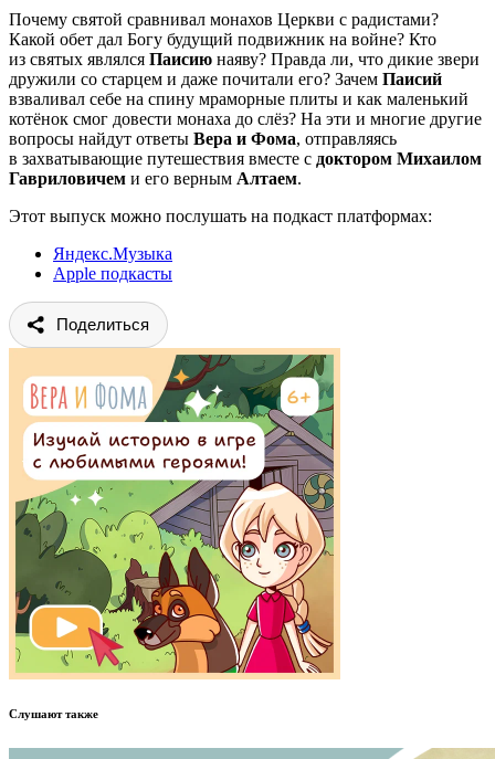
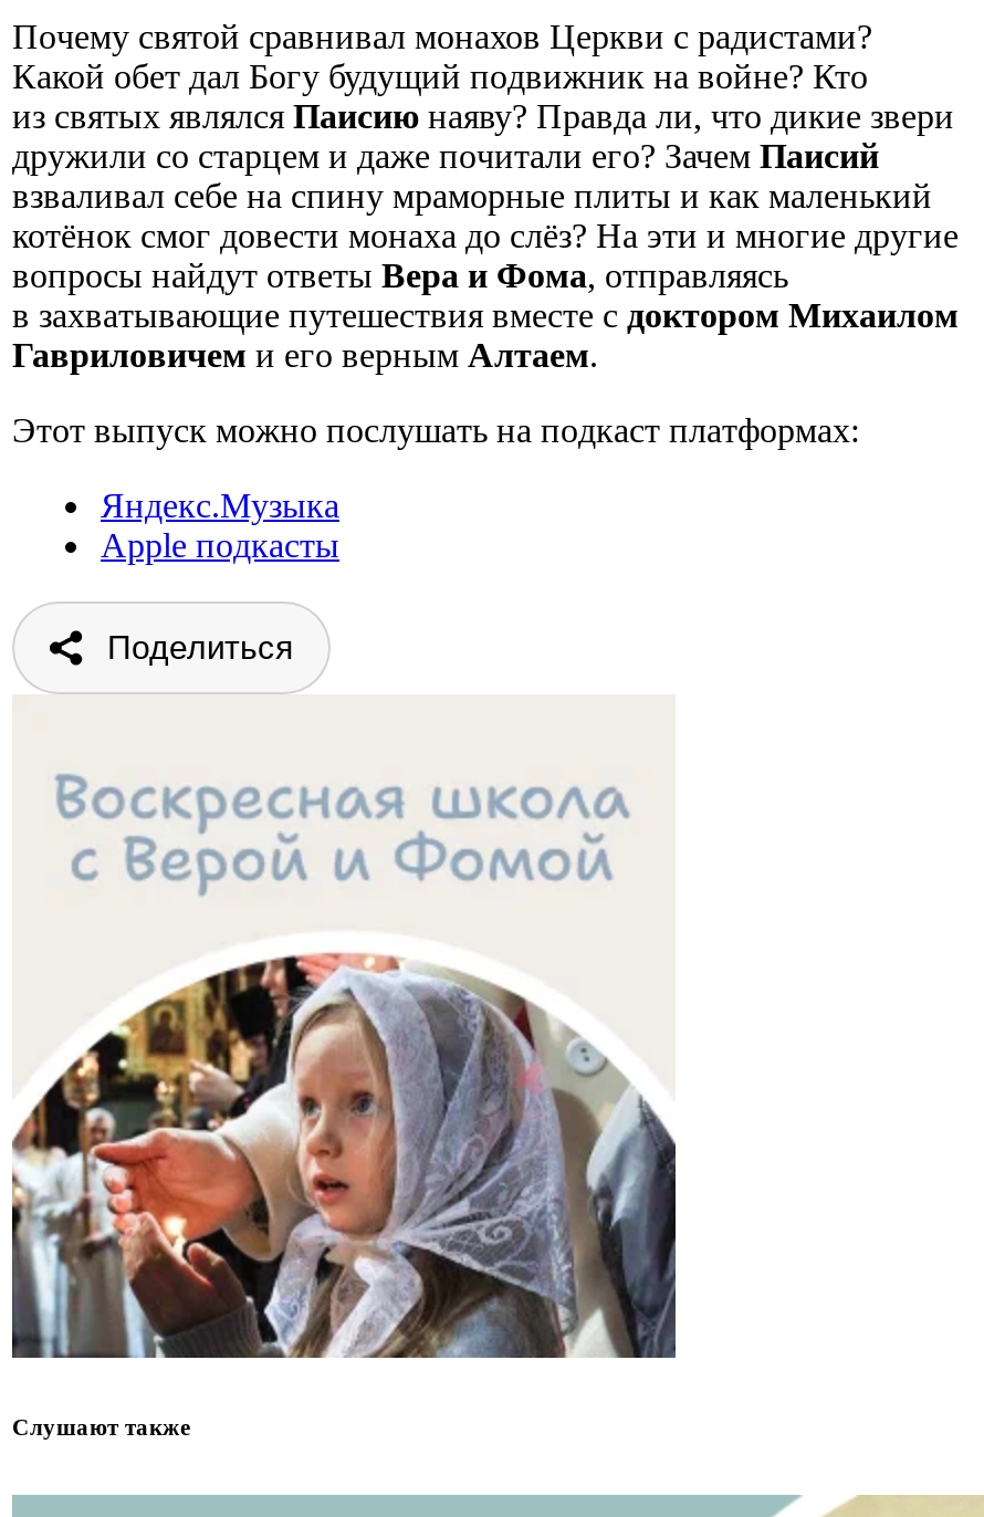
- [image]
+ [image]
